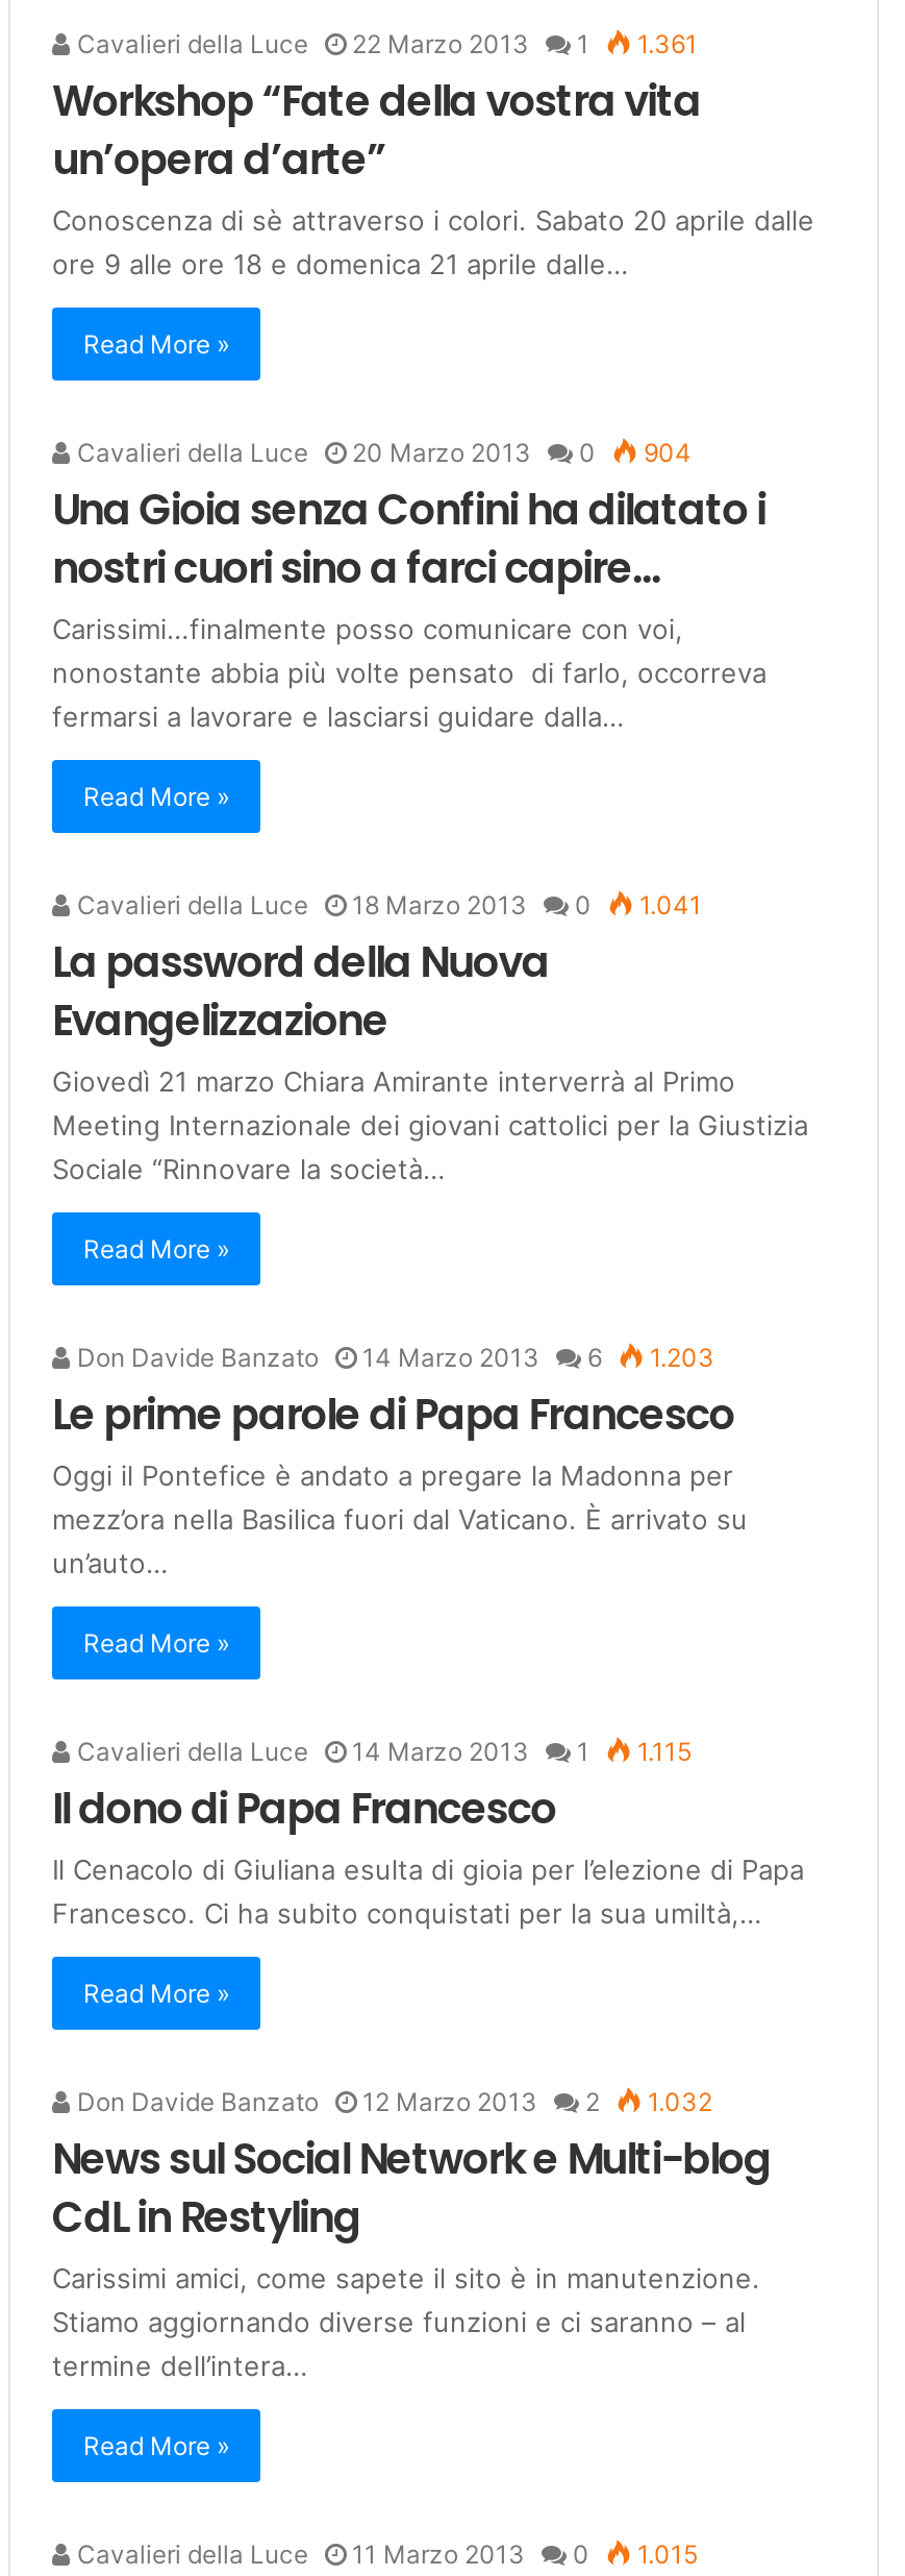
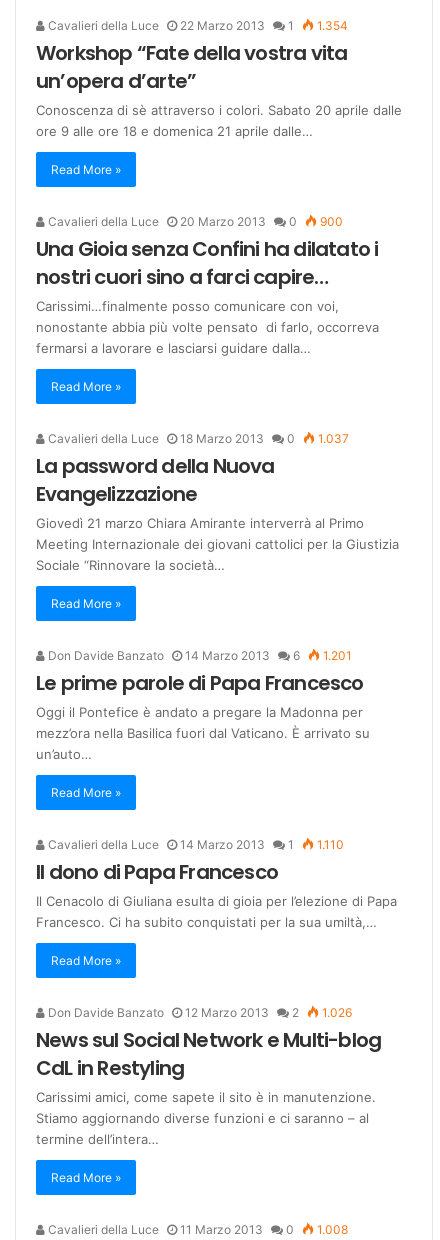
- Cavalieri della Luce 22 Marzo 2013 1 1.361
+ Cavalieri della Luce 22 Marzo 2013 1 1.354

- Cavalieri della Luce 20 Marzo 2013 0 904
+ Cavalieri della Luce 20 Marzo 2013 0 900

- Cavalieri della Luce 18 Marzo 2013 0 1.041
+ Cavalieri della Luce 18 Marzo 2013 0 1.037

- Don Davide Banzato 14 Marzo 2013 6 1.203
+ Don Davide Banzato 14 Marzo 2013 6 1.201

- Cavalieri della Luce 14 Marzo 2013 1 1.115
+ Cavalieri della Luce 14 Marzo 2013 1 1.110

- Don Davide Banzato 12 Marzo 2013 2 1.032
+ Don Davide Banzato 12 Marzo 2013 2 1.026

- Cavalieri della Luce 11 Marzo 2013 0 1.015
+ Cavalieri della Luce 11 Marzo 2013 0 1.008
